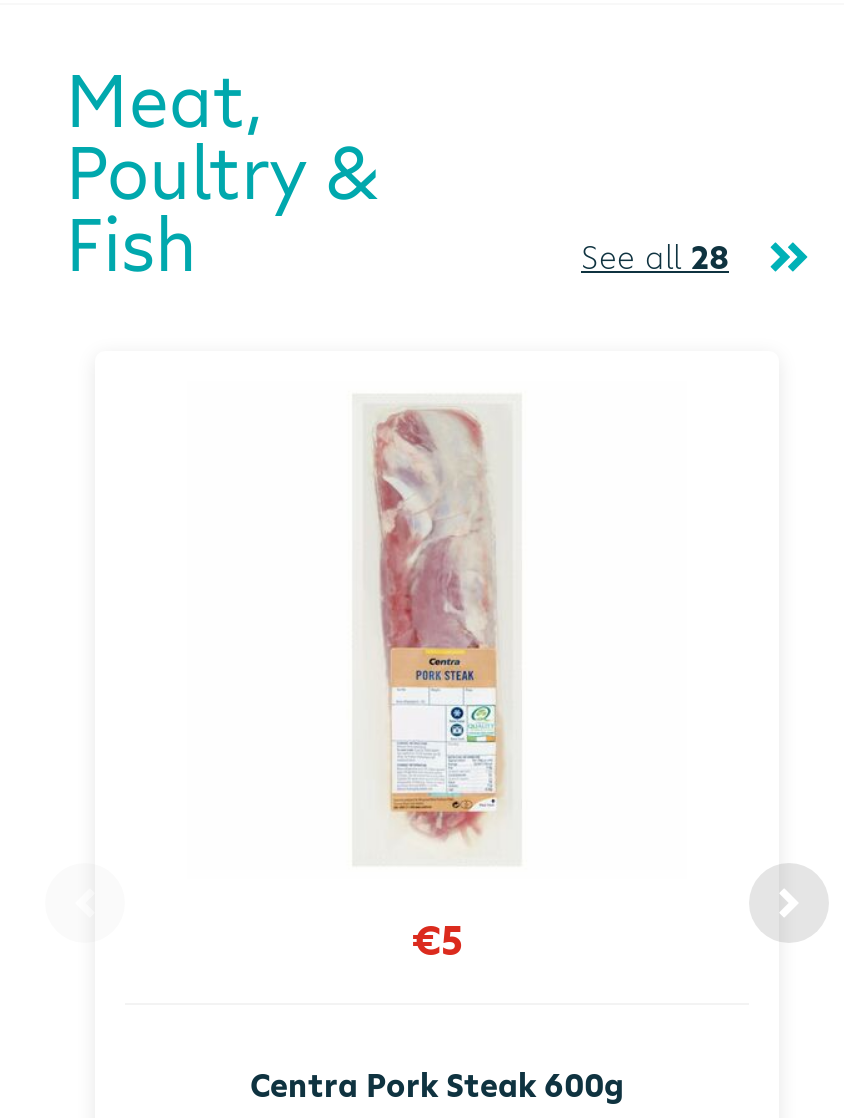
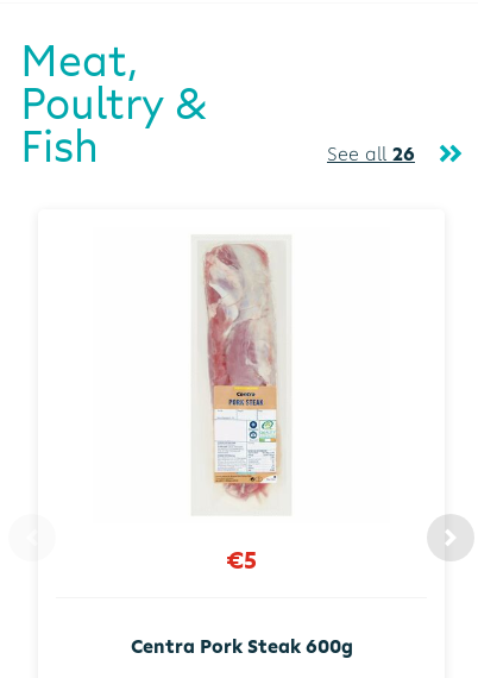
- See all 28
+ See all 26
